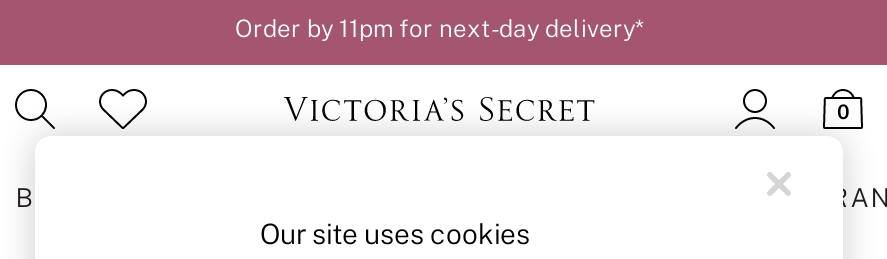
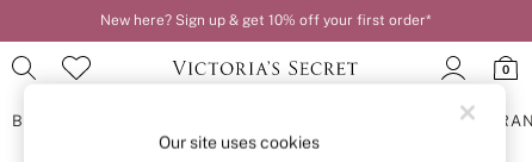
- Order by 11pm for next-day delivery*
+ New here? Sign up & get 10% off your first order*
